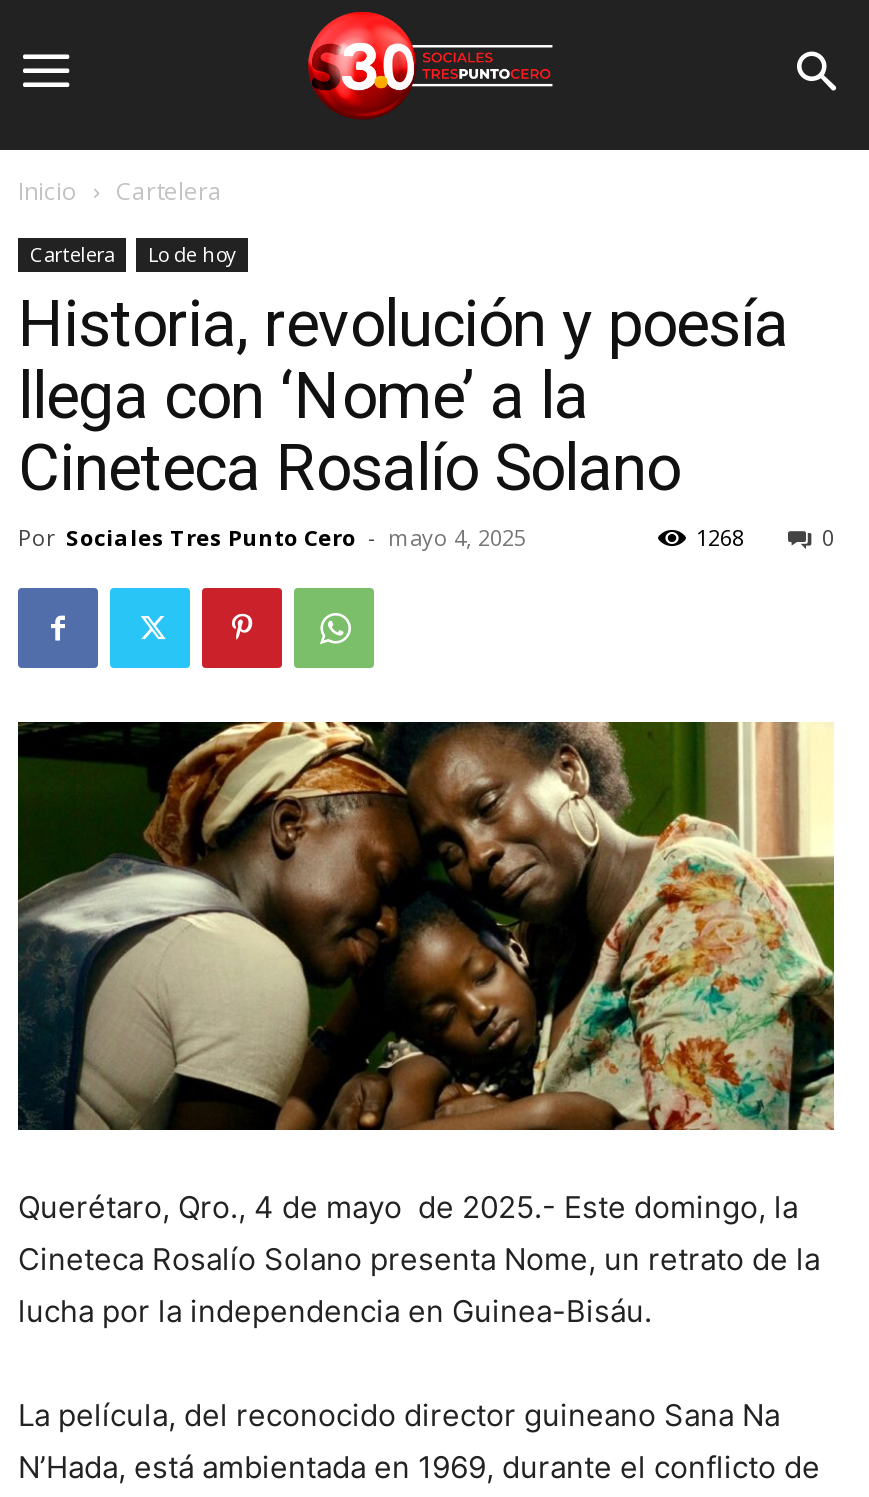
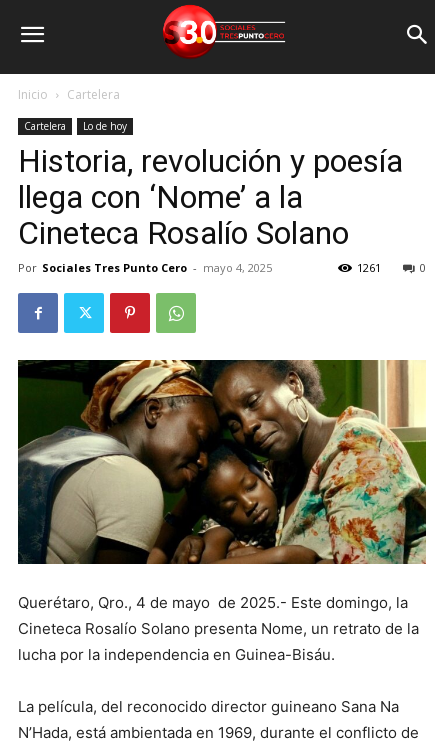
- 1268
+ 1261
